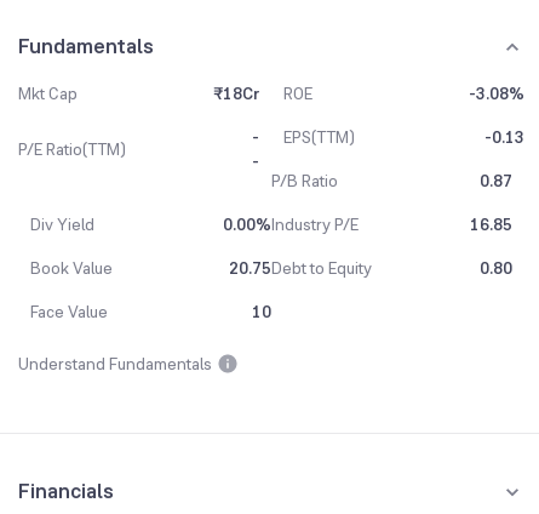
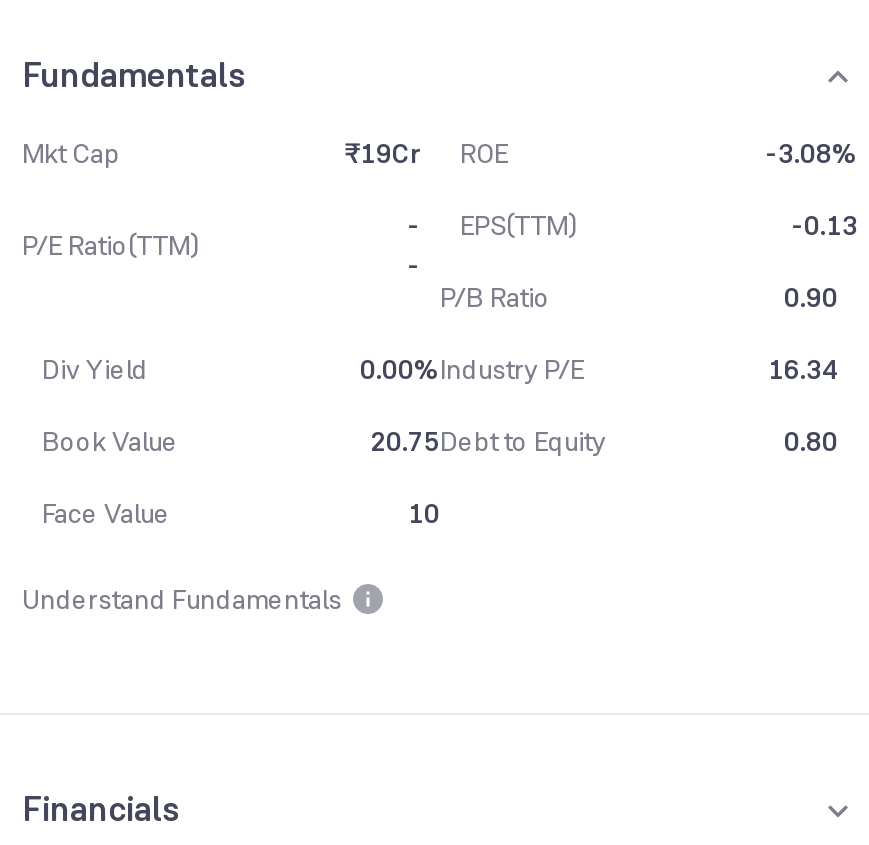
- ₹18Cr ROE
+ ₹19Cr ROE

- 0.87
+ 0.90

- 16.85
+ 16.34
